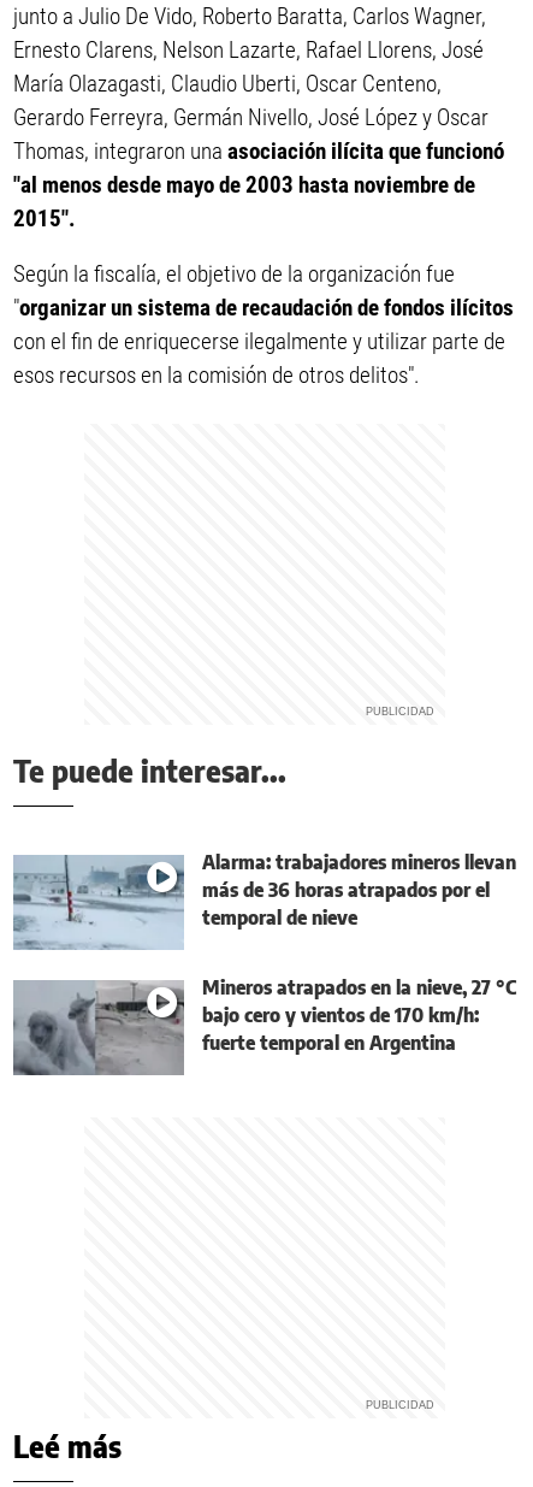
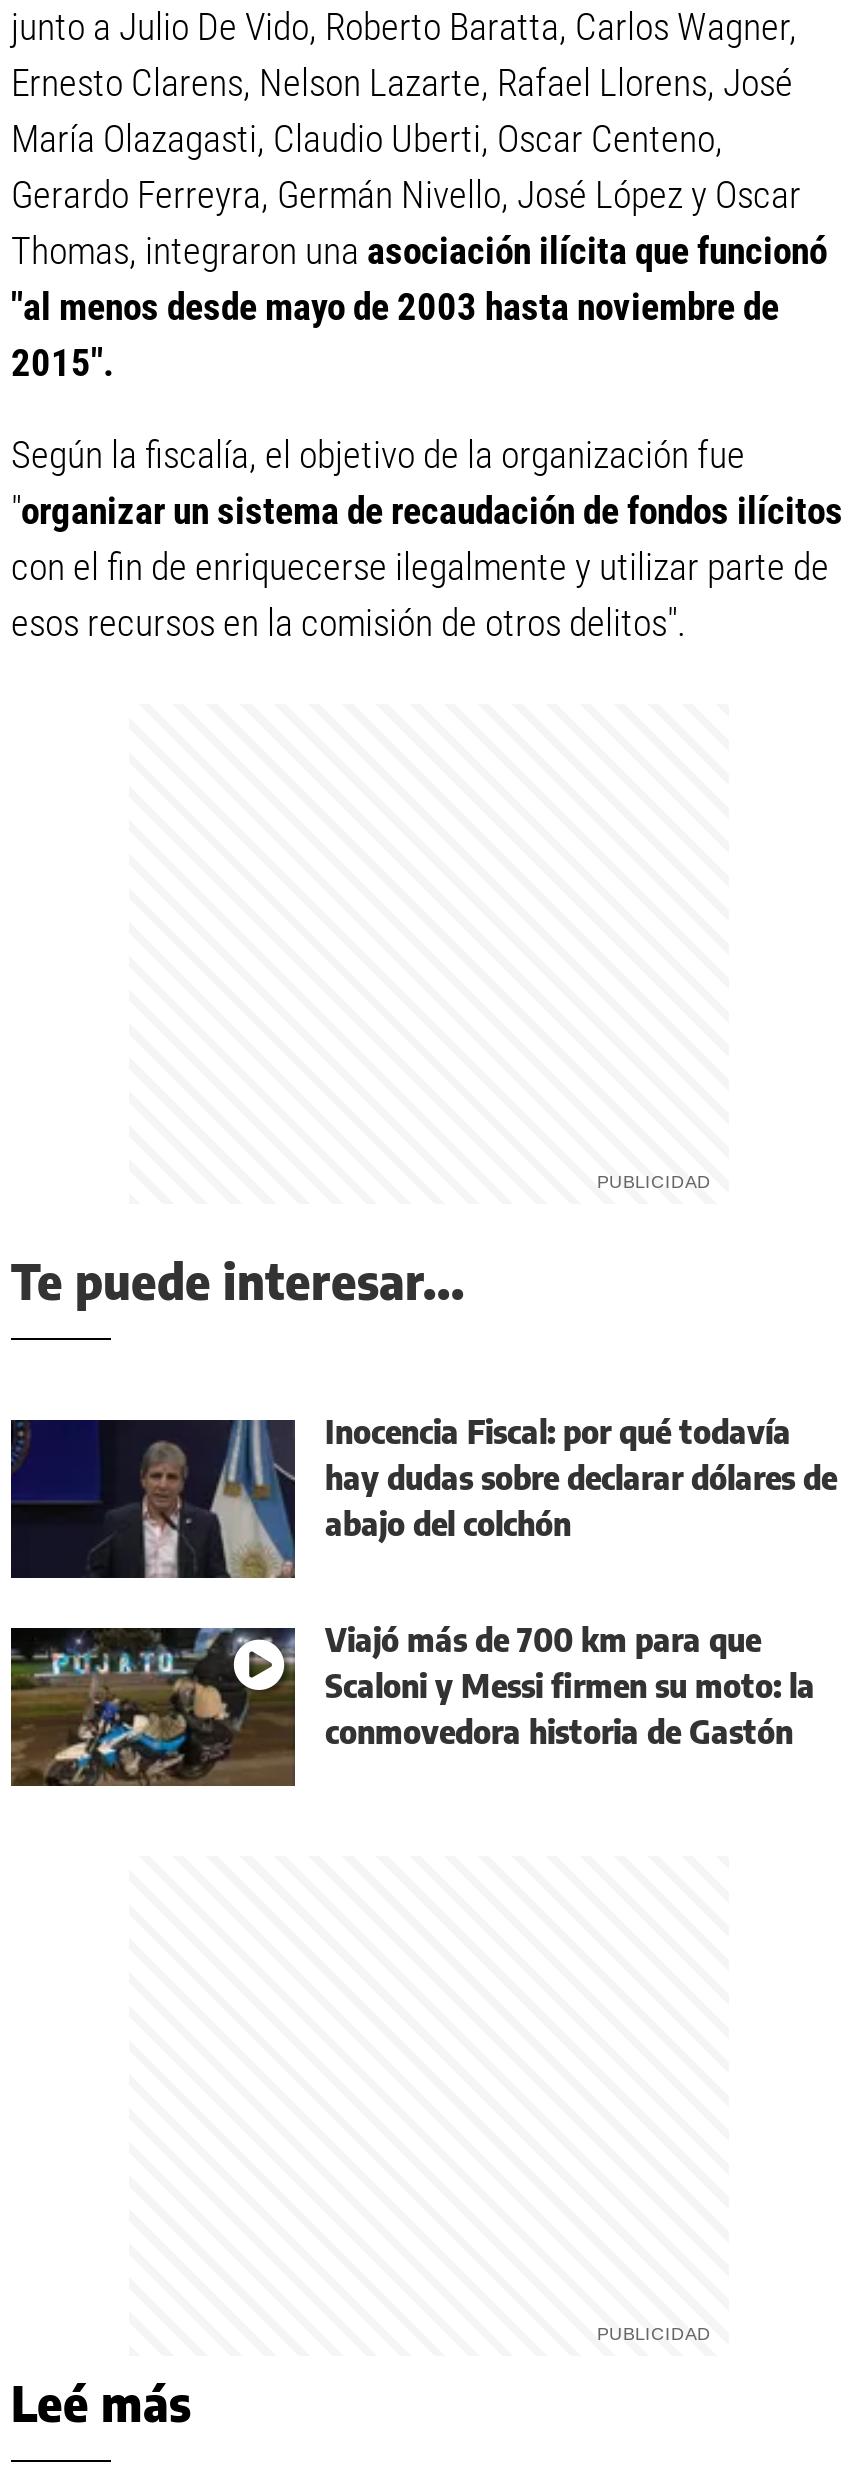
- [image]
- Alarma: trabajadores mineros llevan
- más de 36 horas atrapados por el
- temporal de nieve
+ [image]
+ Inocencia Fiscal: por qué todavía
+ hay dudas sobre declarar dólares de
+ abajo del colchón

- [image]
- Mineros atrapados en la nieve, 27 °C
- bajo cero y vientos de 170 km/h:
- fuerte temporal en Argentina
+ [image]
+ Viajó más de 700 km para que
+ Scaloni y Messi firmen su moto: la
+ conmovedora historia de Gastón
